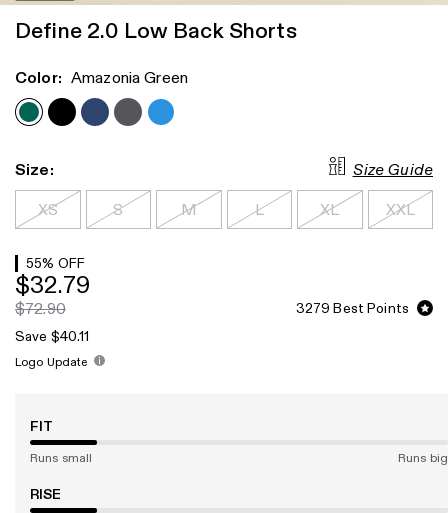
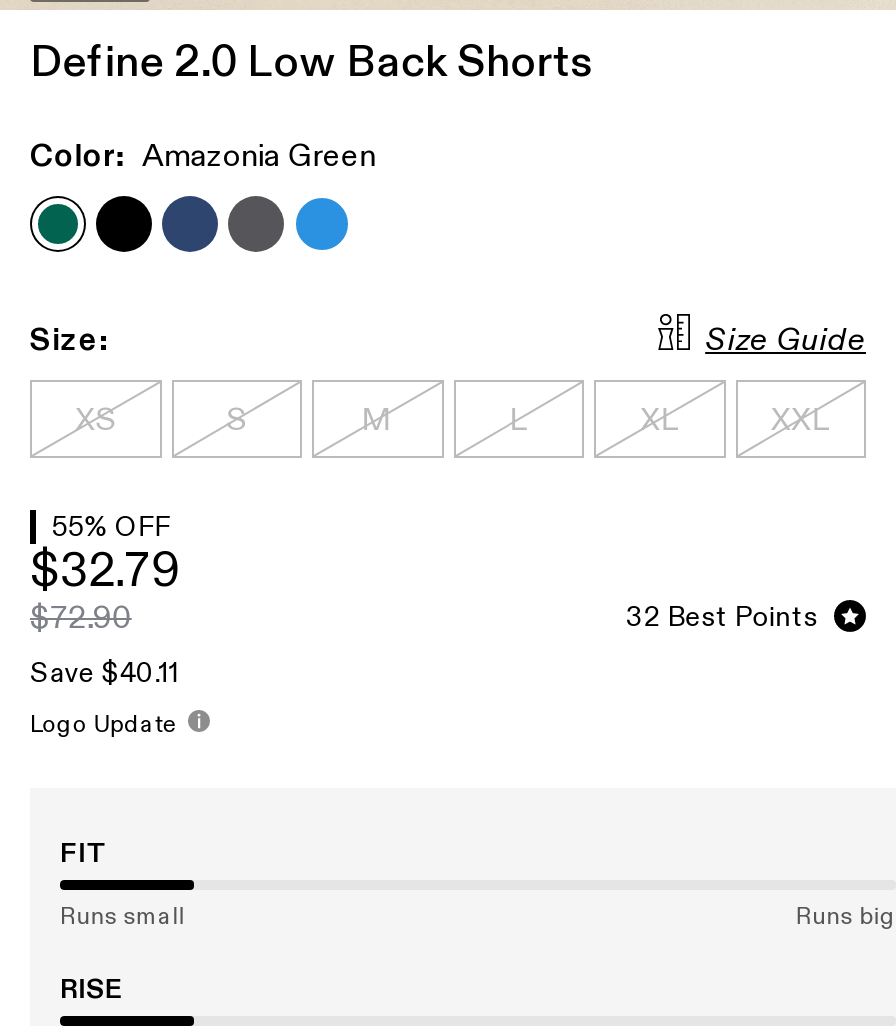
- 3279 Best Points
+ 32 Best Points
